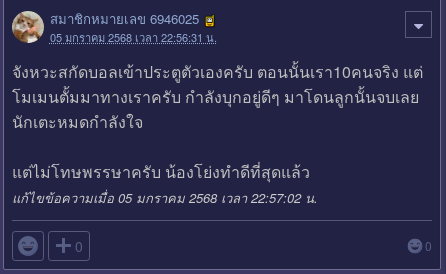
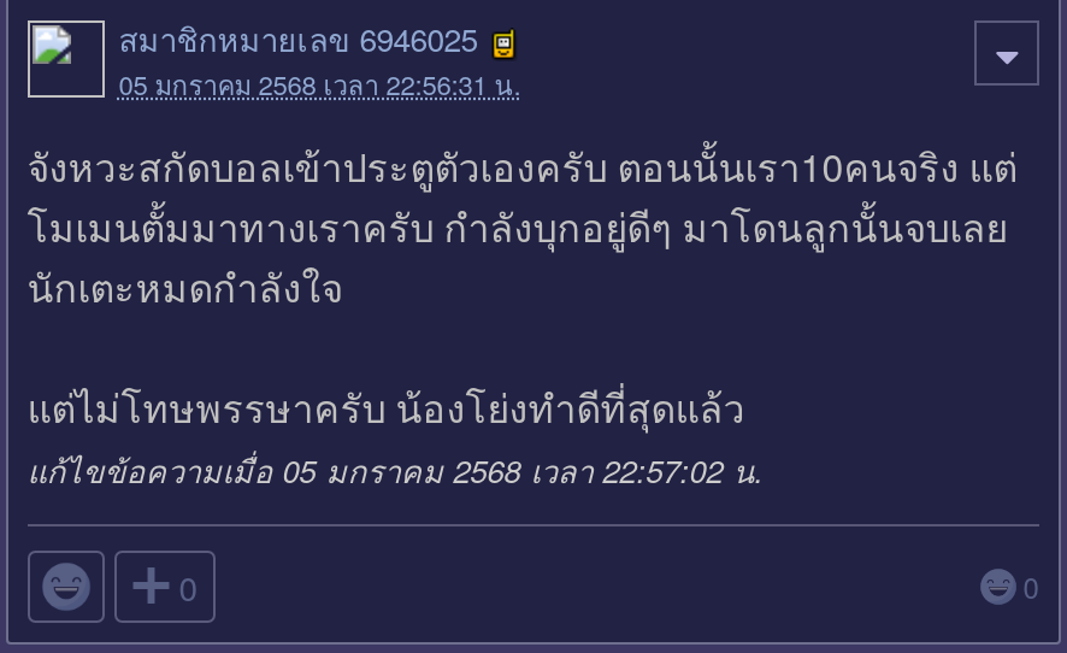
- [image]
+ [image]
